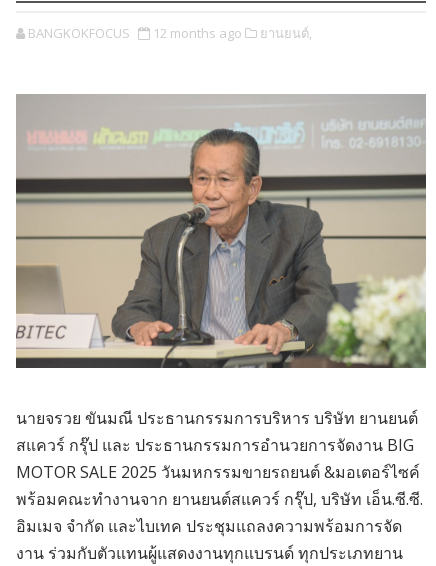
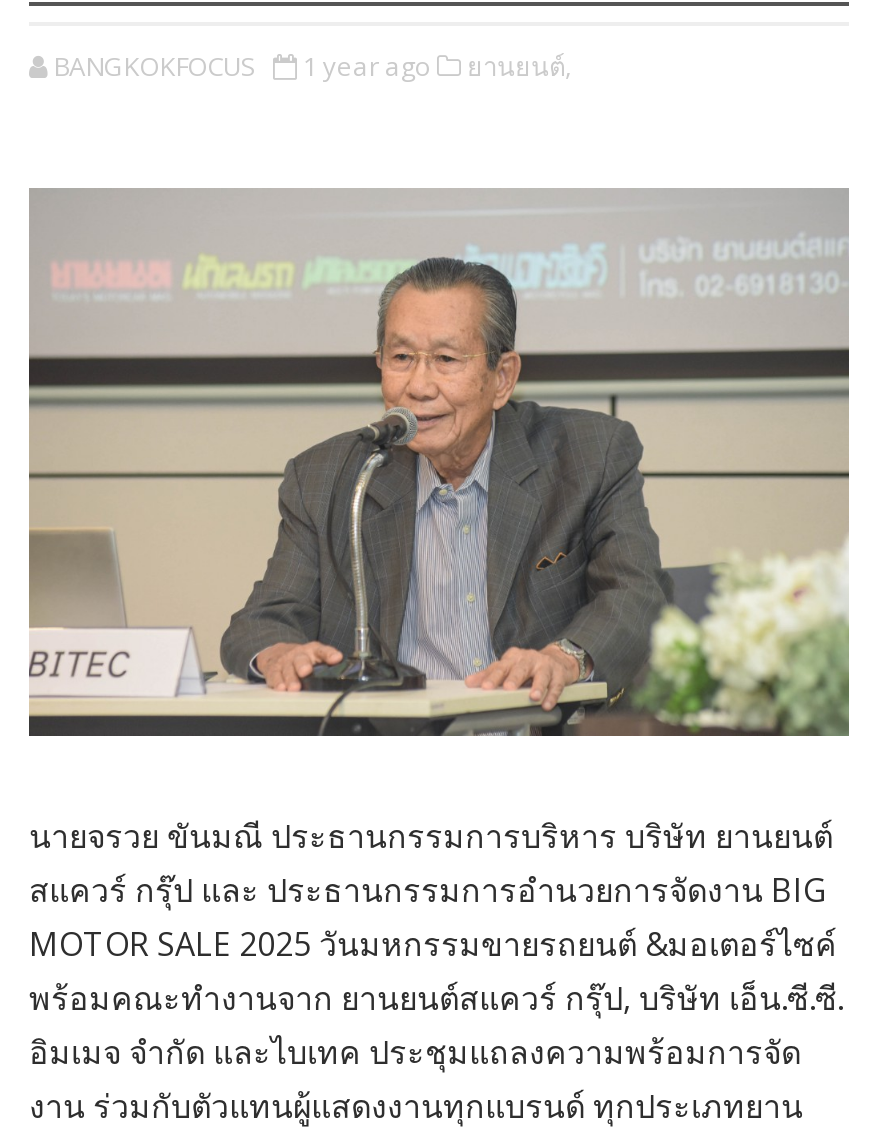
- BANGKOKFOCUS 12 months ago ยานยนต์,
+ BANGKOKFOCUS 1 year ago ยานยนต์,
